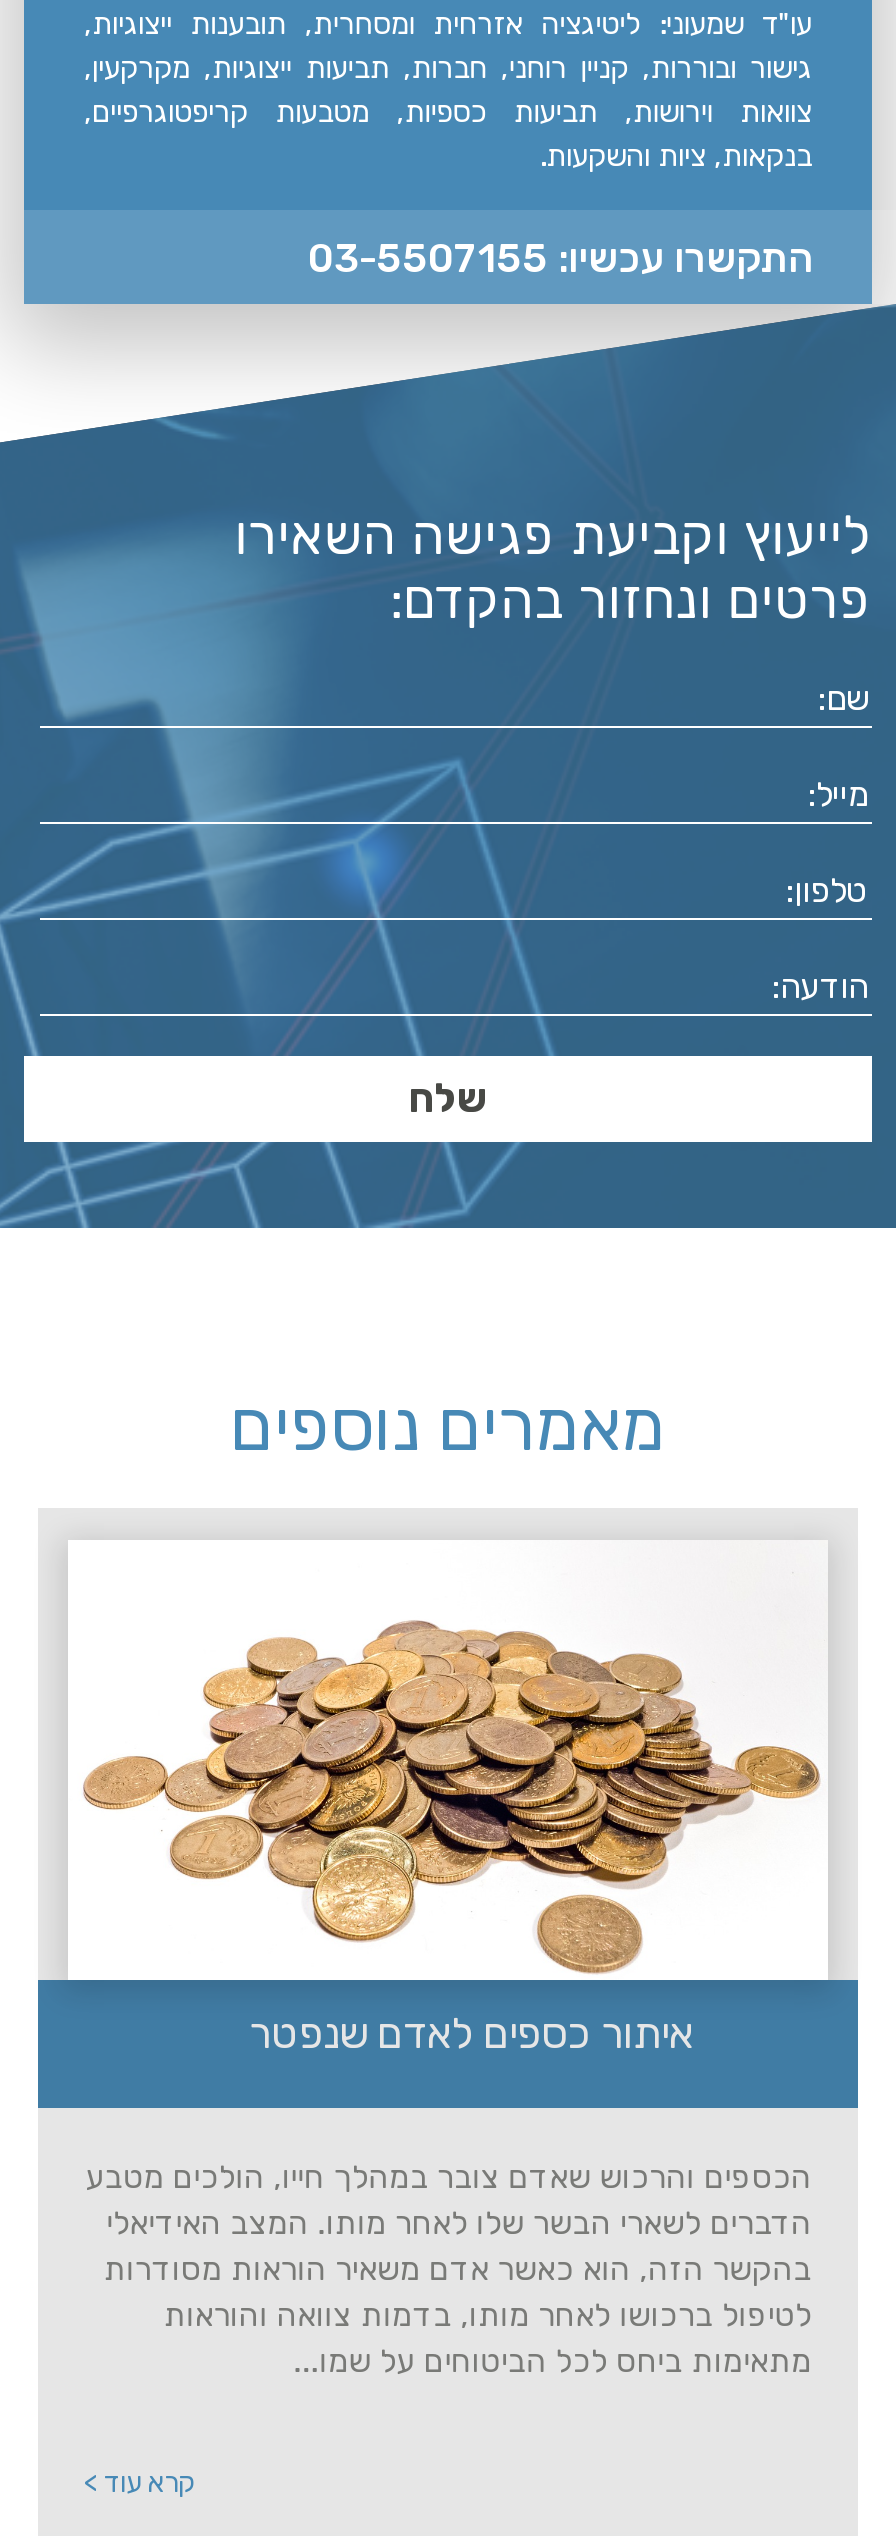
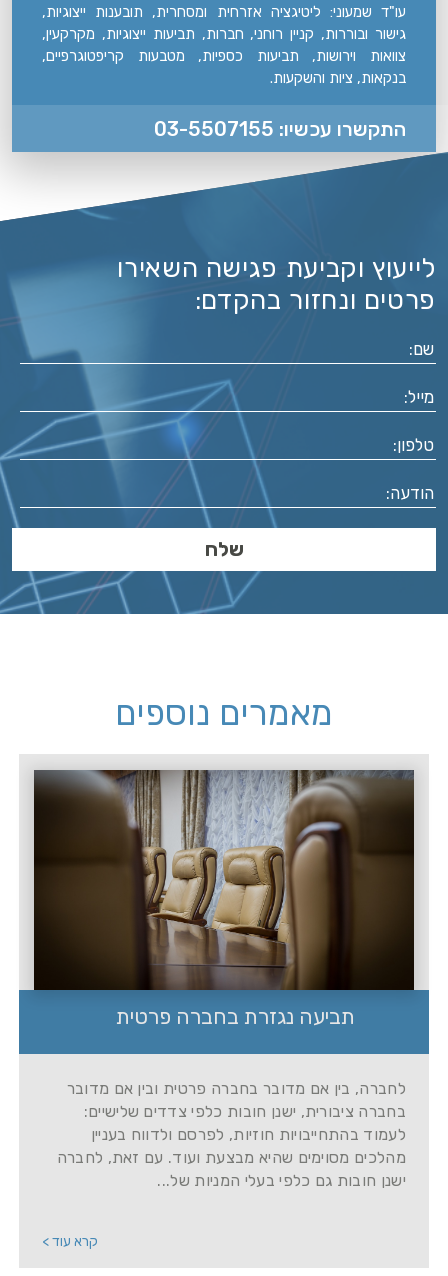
- [image]
- איתור כספים לאדם שנפטר
+ [image]
+ תביעה נגזרת בחברה פרטית

- הכספים והרכוש שאדם צובר במהלך חייו, הולכים מטבע
- הדברים לשארי הבשר שלו לאחר מותו. המצב האידיאלי
- בהקשר הזה, הוא כאשר אדם משאיר הוראות מסודרות
- לטיפול ברכושו לאחר מותו, בדמות צוואה והוראות
- מתאימות ביחס לכל הביטוחים על שמו...
+ לחברה, בין אם מדובר בחברה פרטית ובין אם מדובר
+ בחברה ציבורית, ישנן חובות כלפי צדדים שלישיים:
+ לעמוד בהתחייבויות חוזיות, לפרסם ולדווח בעניין
+ מהלכים מסוימים שהיא מבצעת ועוד. עם זאת, לחברה
+ ישנן חובות גם כלפי בעלי המניות של...
